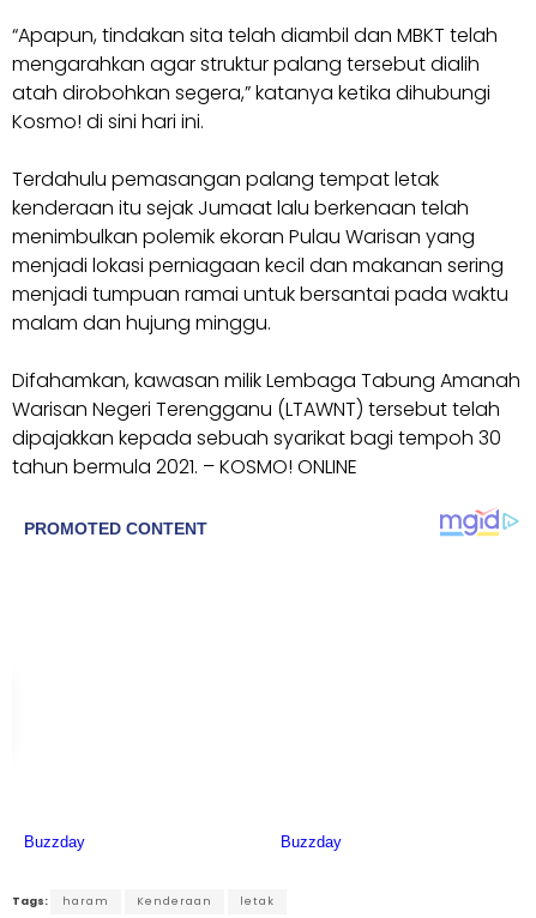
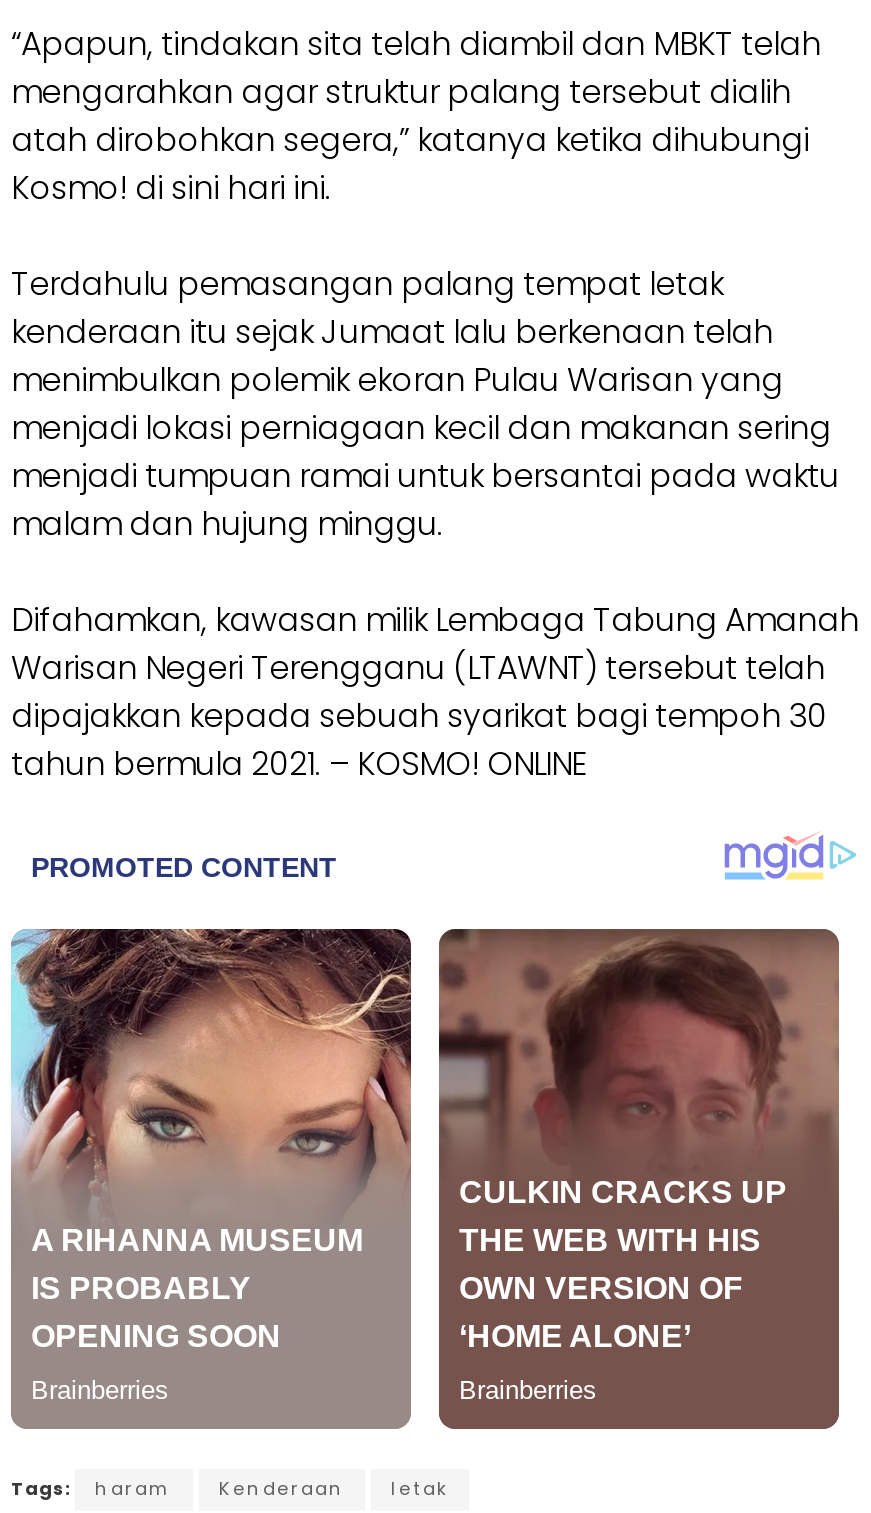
+ [image]

+ [image]
